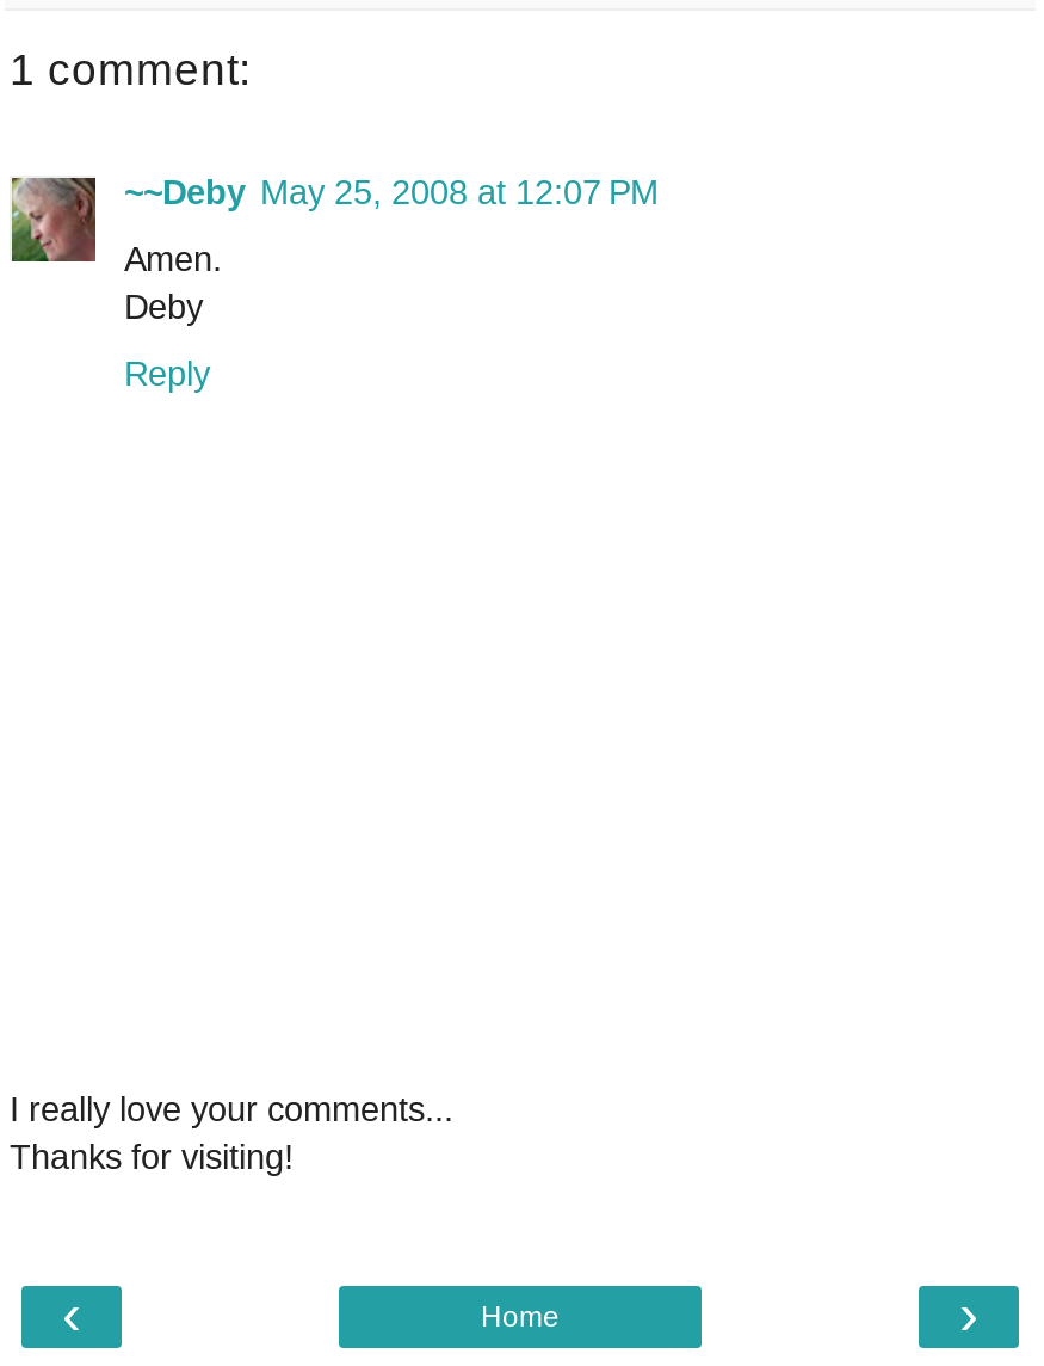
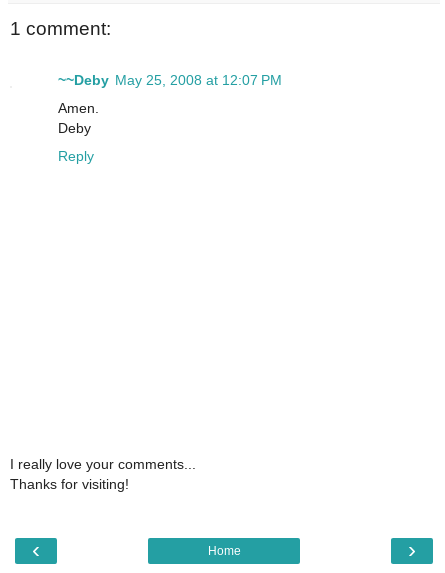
- [image]
